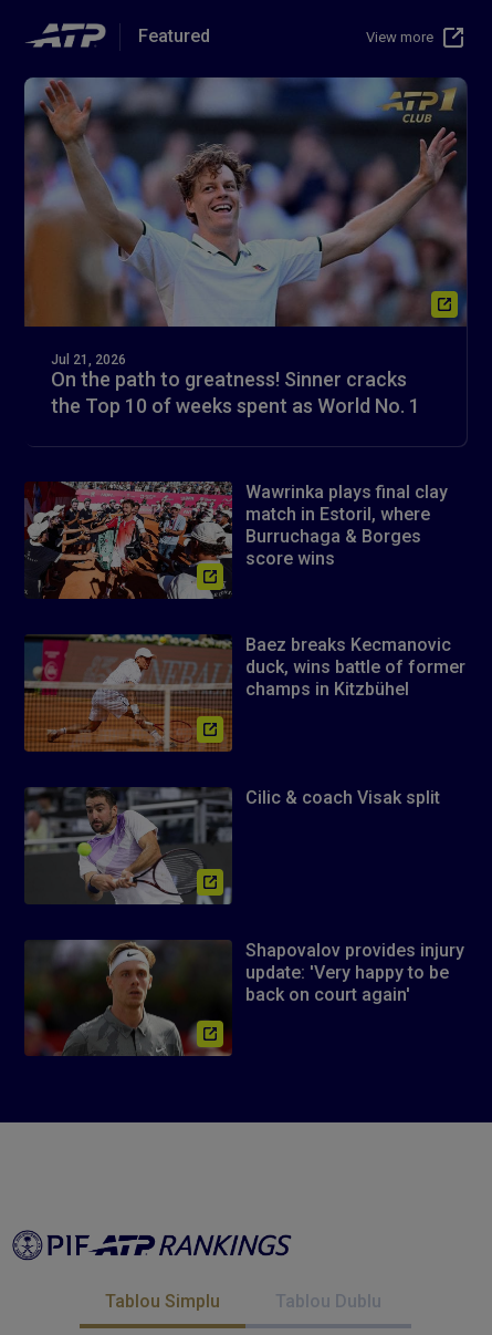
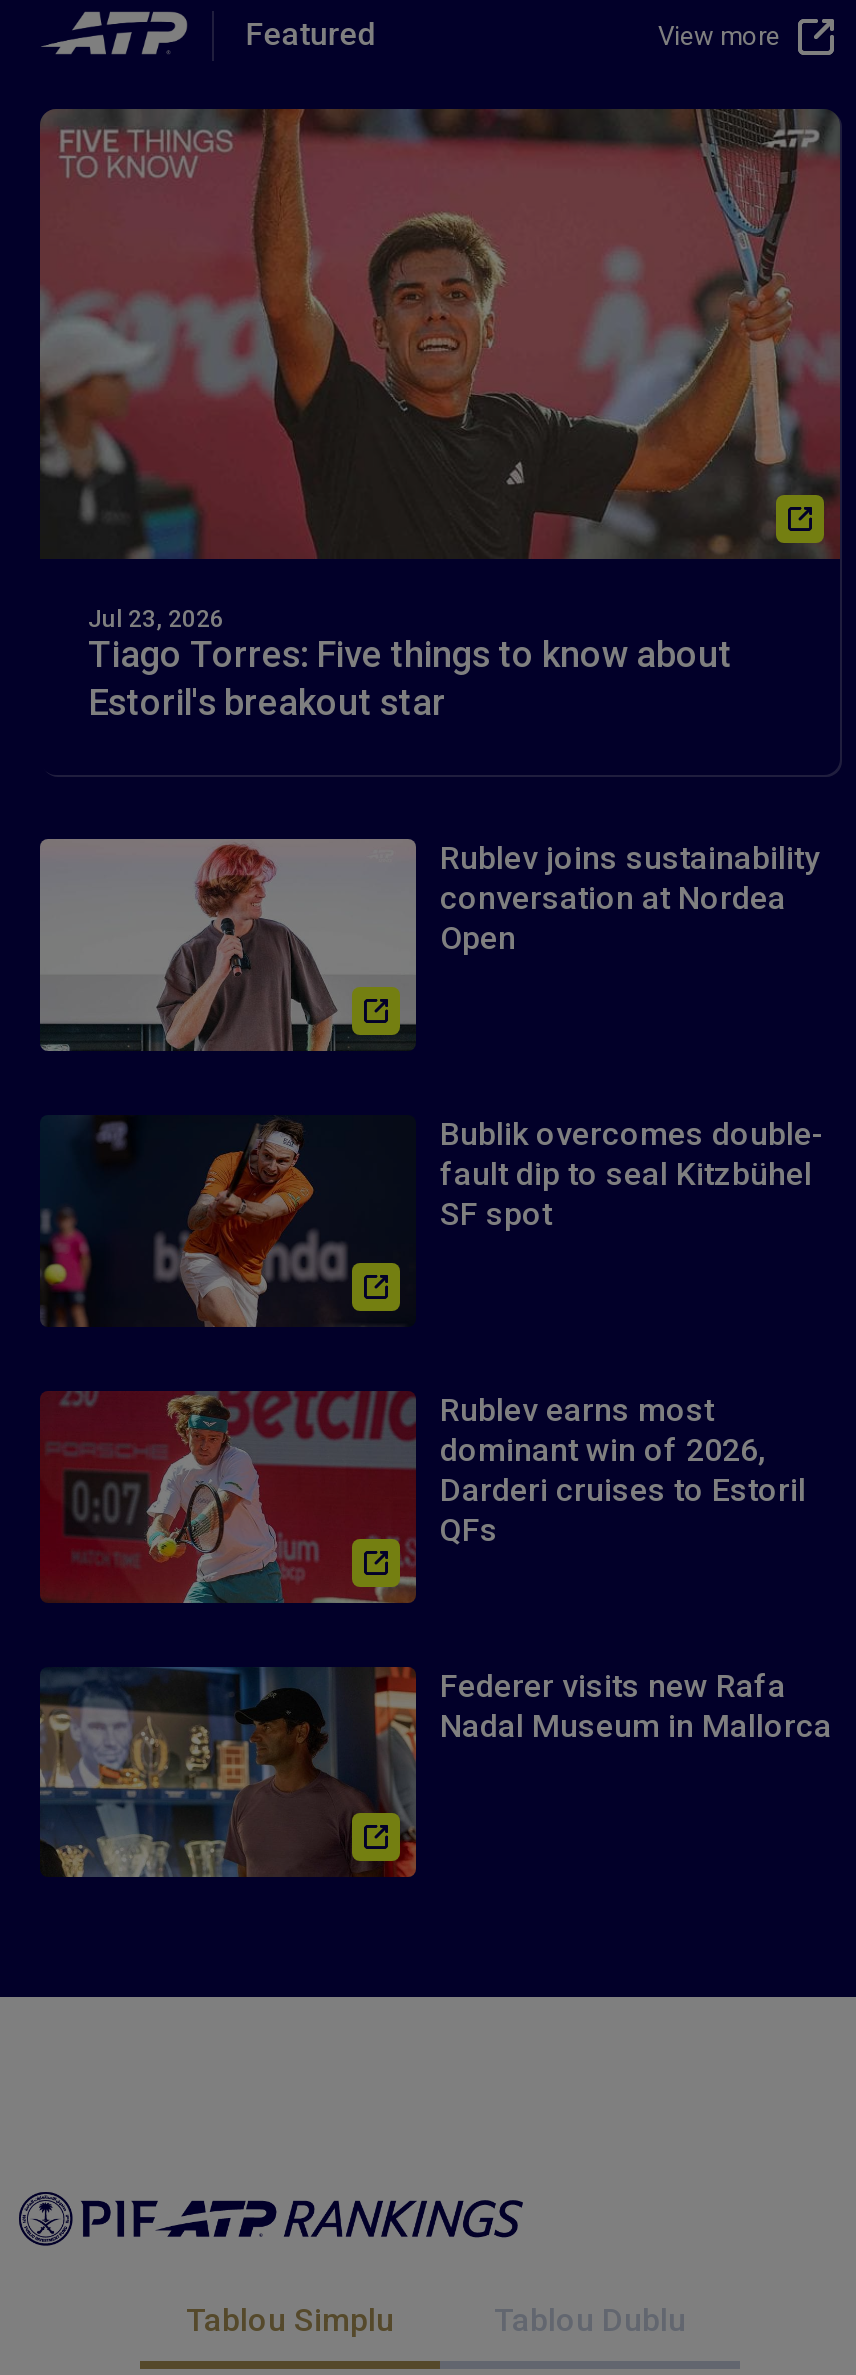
- [image]
- Jul 21, 2026
- On the path to greatness! Sinner cracks
- the Top 10 of weeks spent as World No. 1
+ [image]
+ Jul 23, 2026
+ Tiago Torres: Five things to know about
+ Estoril's breakout star

- [image]
- Wawrinka plays final clay
- match in Estoril, where
- Burruchaga & Borges
- score wins
+ [image]
+ Rublev joins sustainability
+ conversation at Nordea
+ Open

- [image]
- Baez breaks Kecmanovic
- duck, wins battle of former
- champs in Kitzbühel
+ [image]
+ Bublik overcomes double-
+ fault dip to seal Kitzbühel
+ SF spot

- [image]
- Cilic & coach Visak split
+ [image]
+ Rublev earns most
+ dominant win of 2026,
+ Darderi cruises to Estoril
+ QFs

- [image]
- Shapovalov provides injury
- update: 'Very happy to be
- back on court again'
+ [image]
+ Federer visits new Rafa
+ Nadal Museum in Mallorca
